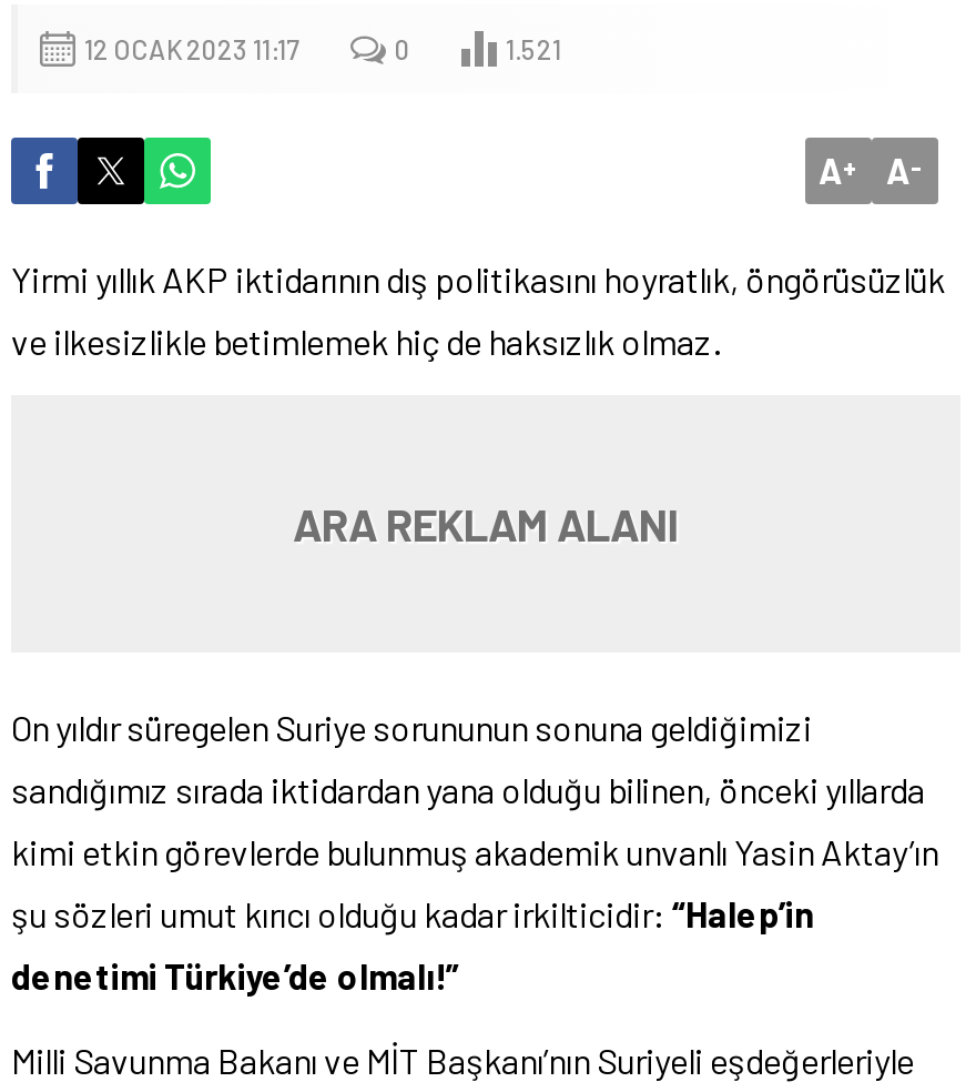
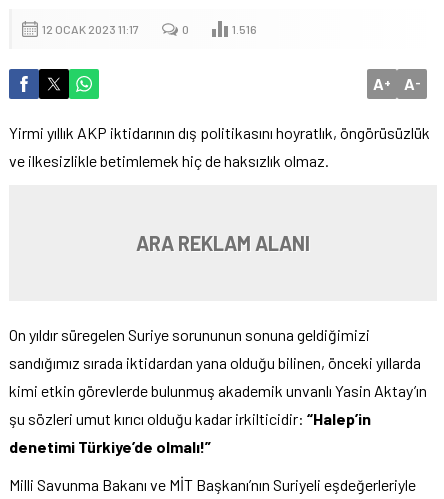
- 1.521
+ 1.516
